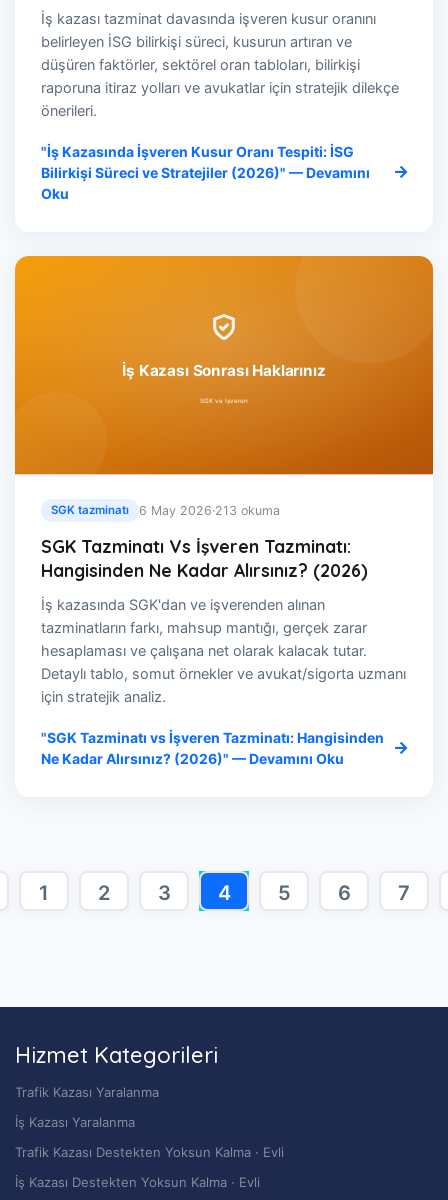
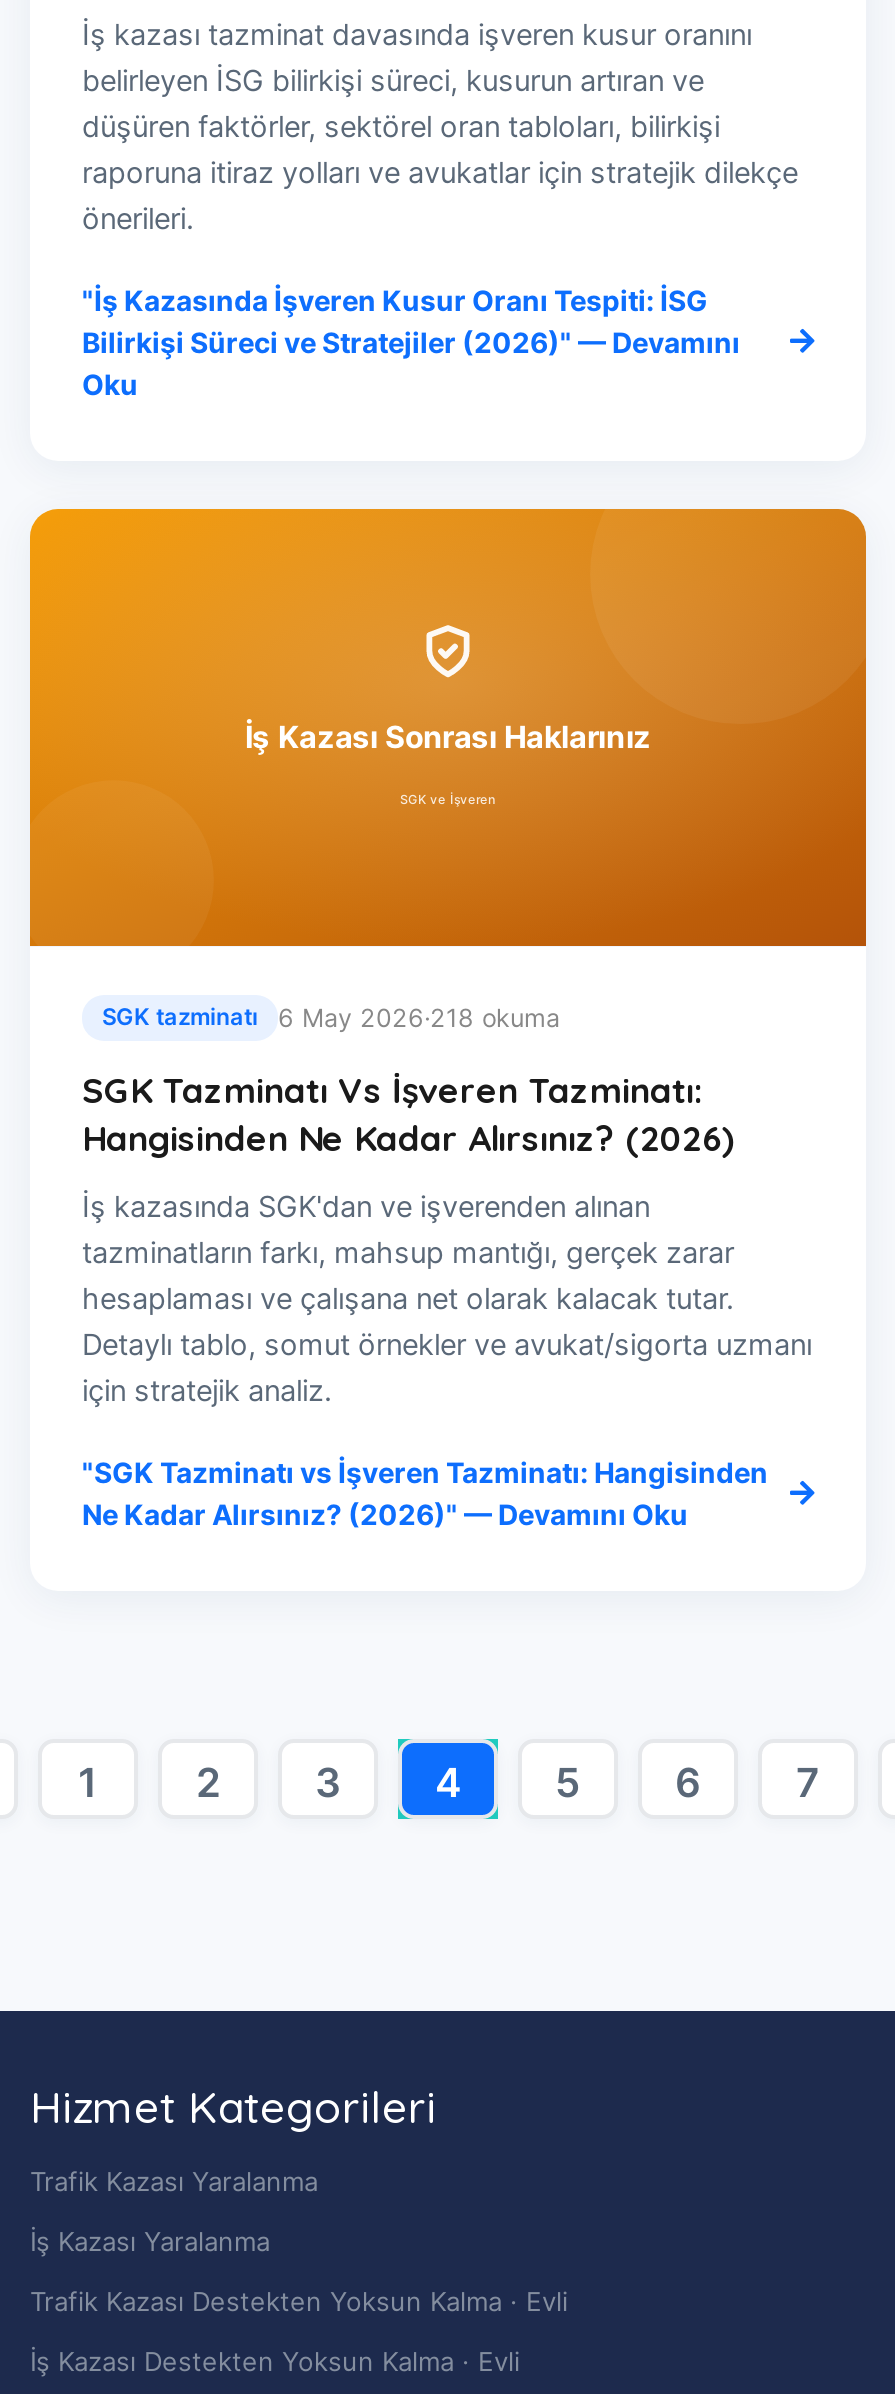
- SGK tazminatı 6 May 2026·213 okuma
+ SGK tazminatı 6 May 2026·218 okuma
